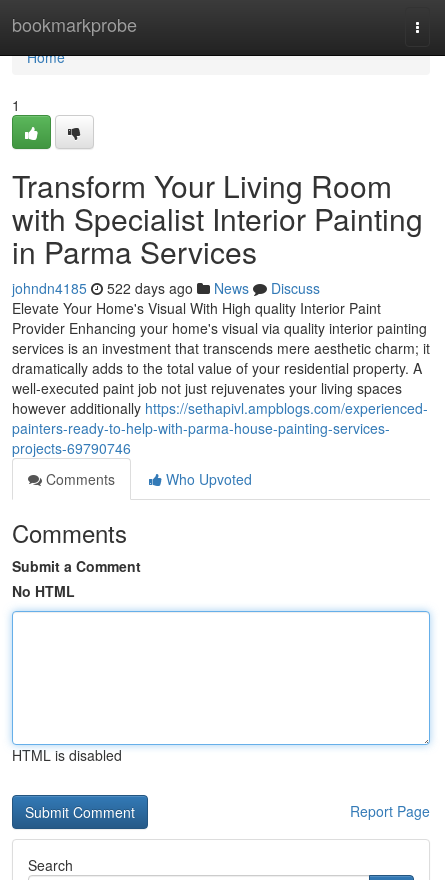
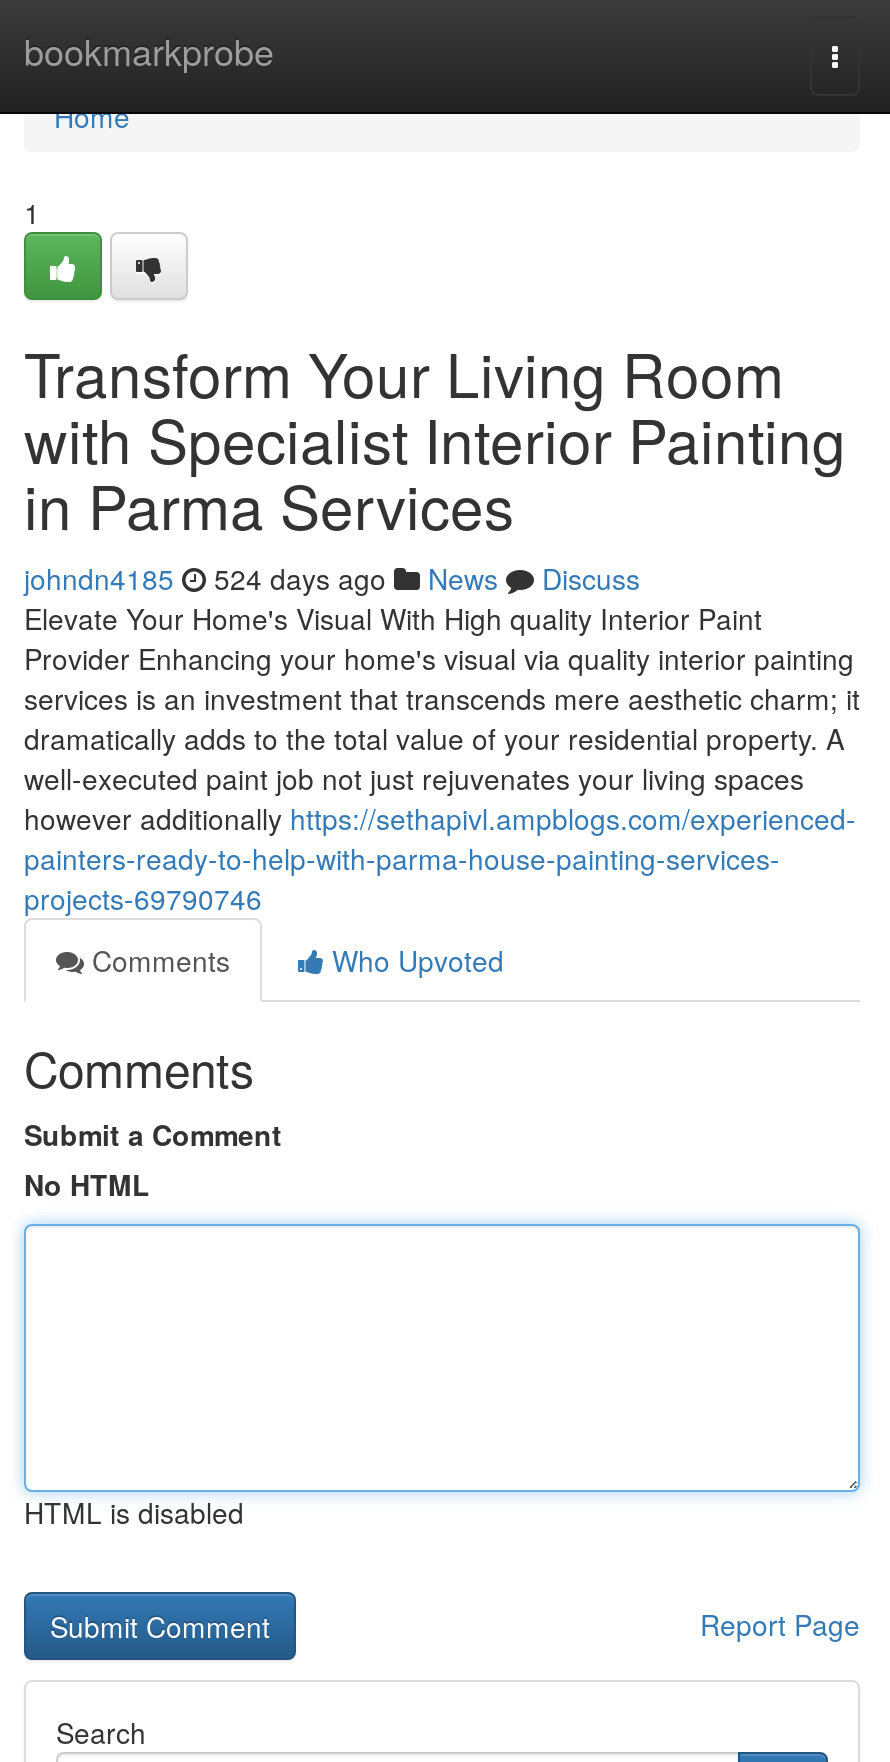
- johndn4185 522 days ago News Discuss
+ johndn4185 524 days ago News Discuss
